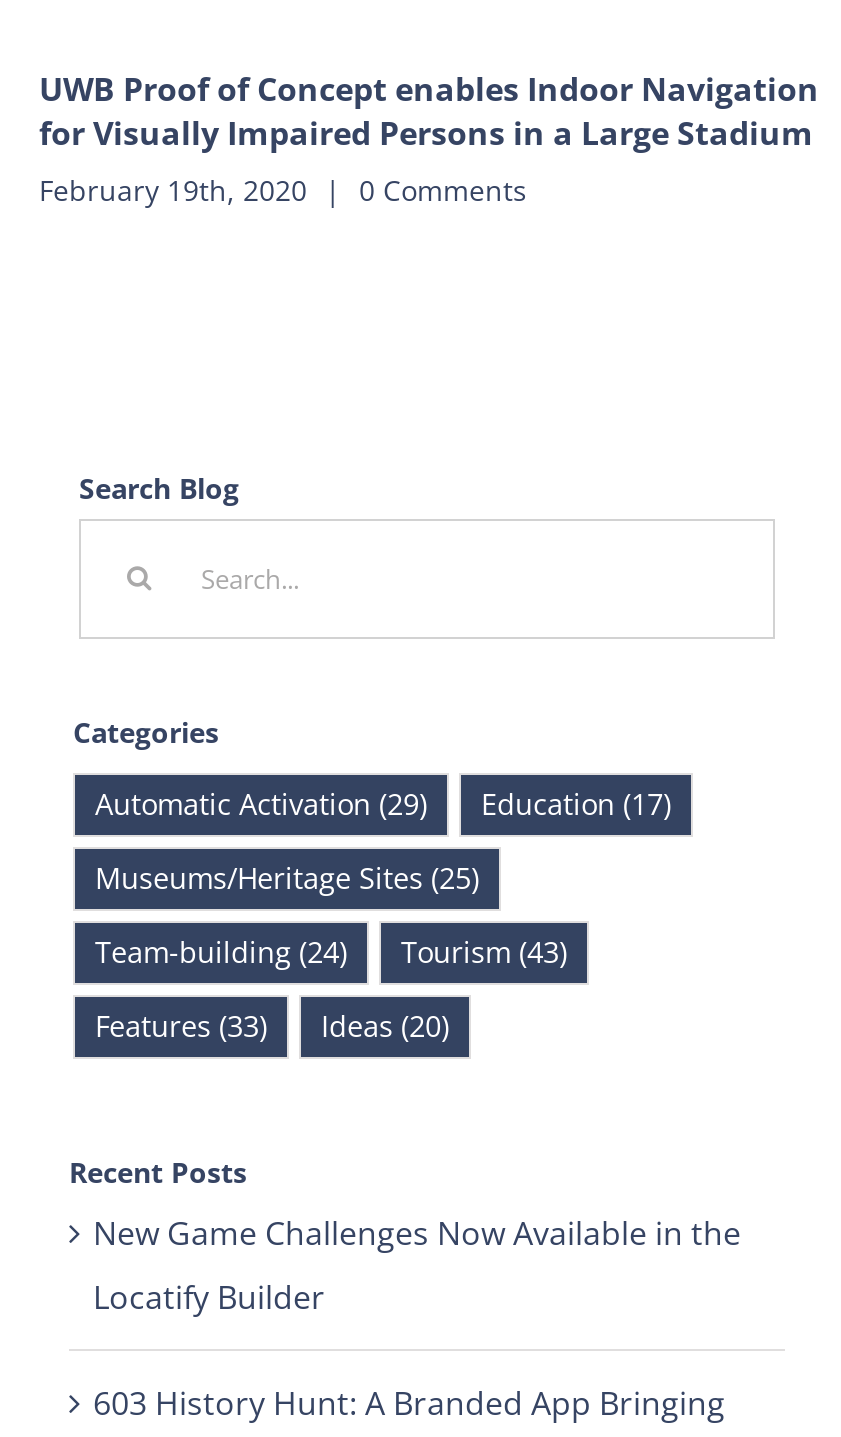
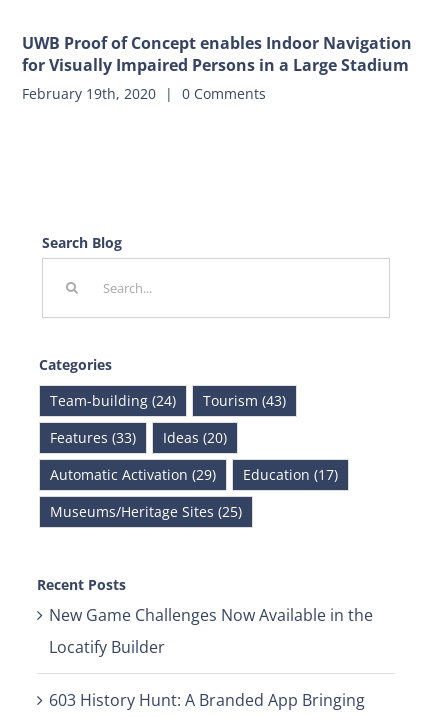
moved down: Automatic Activation (29) | Education (17) | Museums/Heritage Sites (25)

moved up: Team-building (24) | Tourism (43) | Features (33) | Ideas (20)
